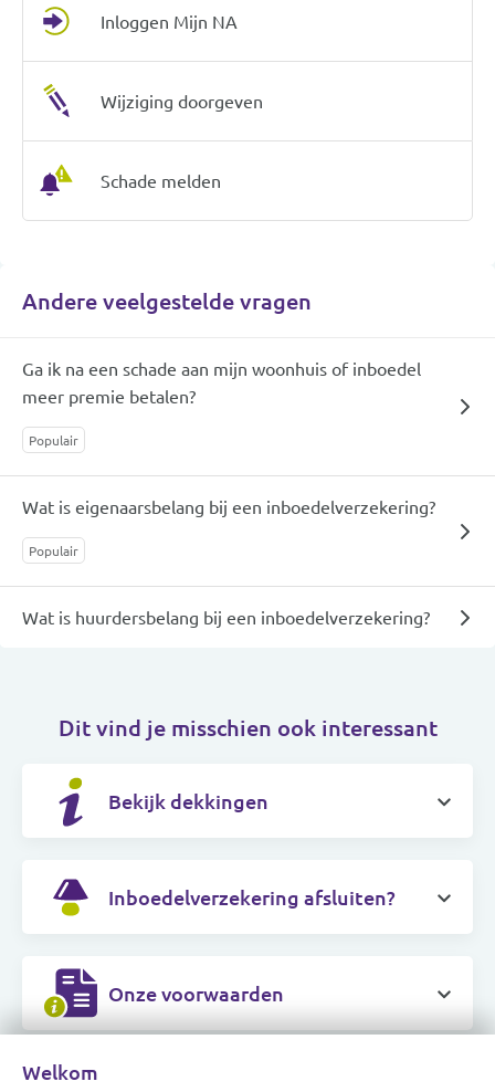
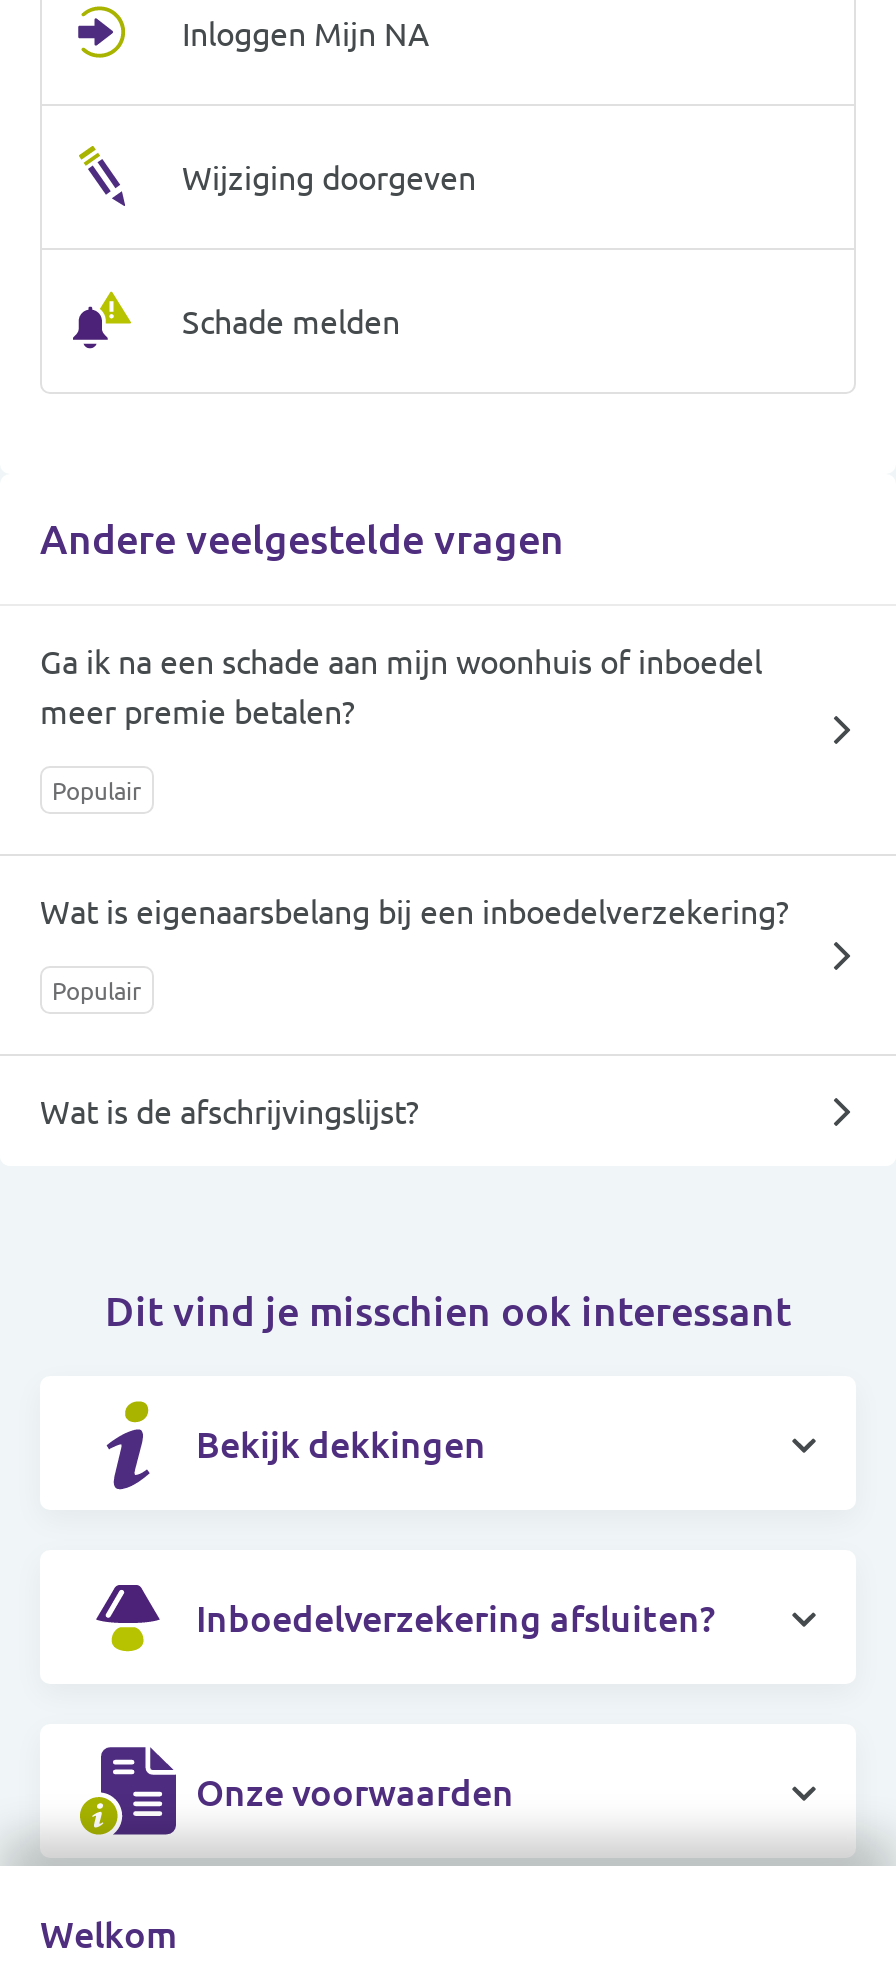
- Wat is huurdersbelang bij een inboedelverzekering?
+ Wat is de afschrijvingslijst?
